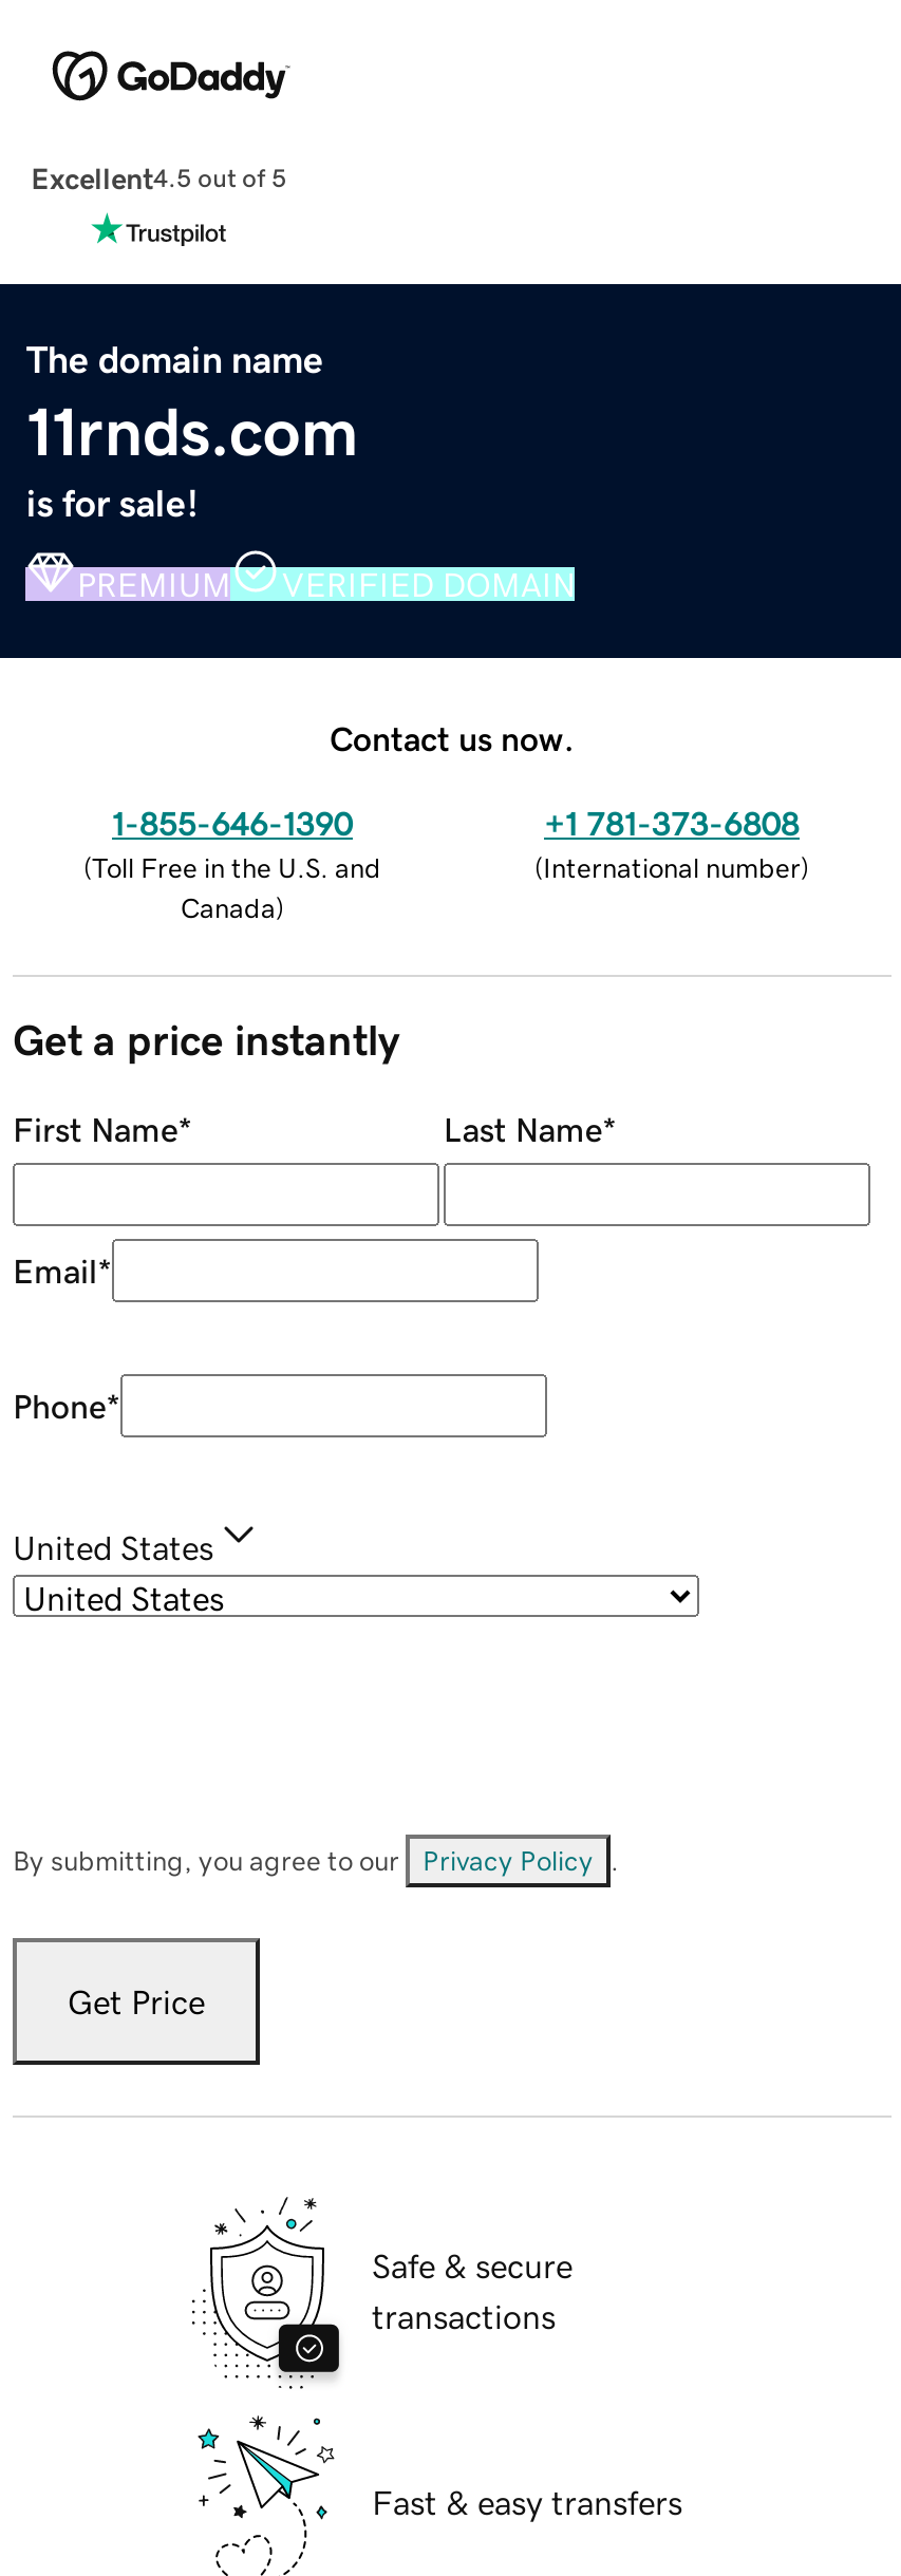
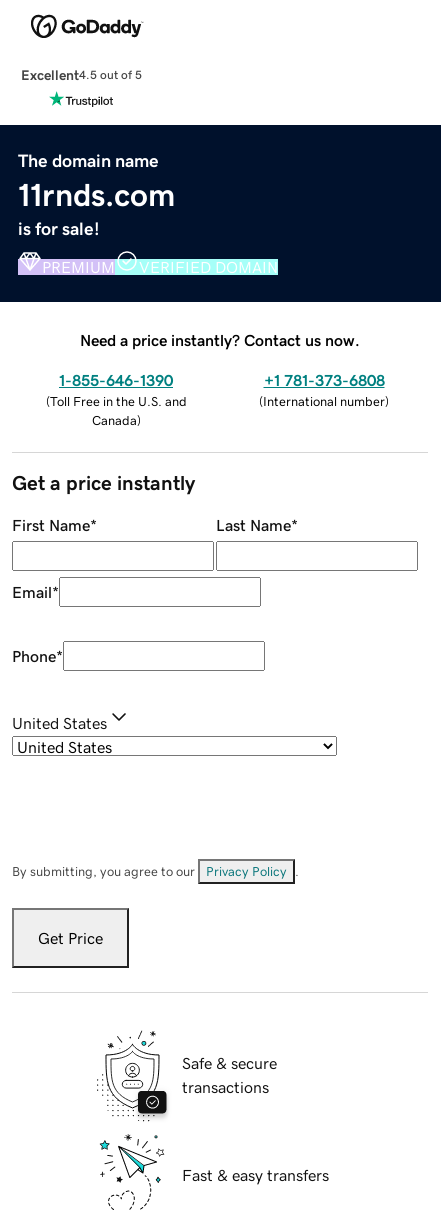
- Contact us now.
+ Need a price instantly? Contact us now.
